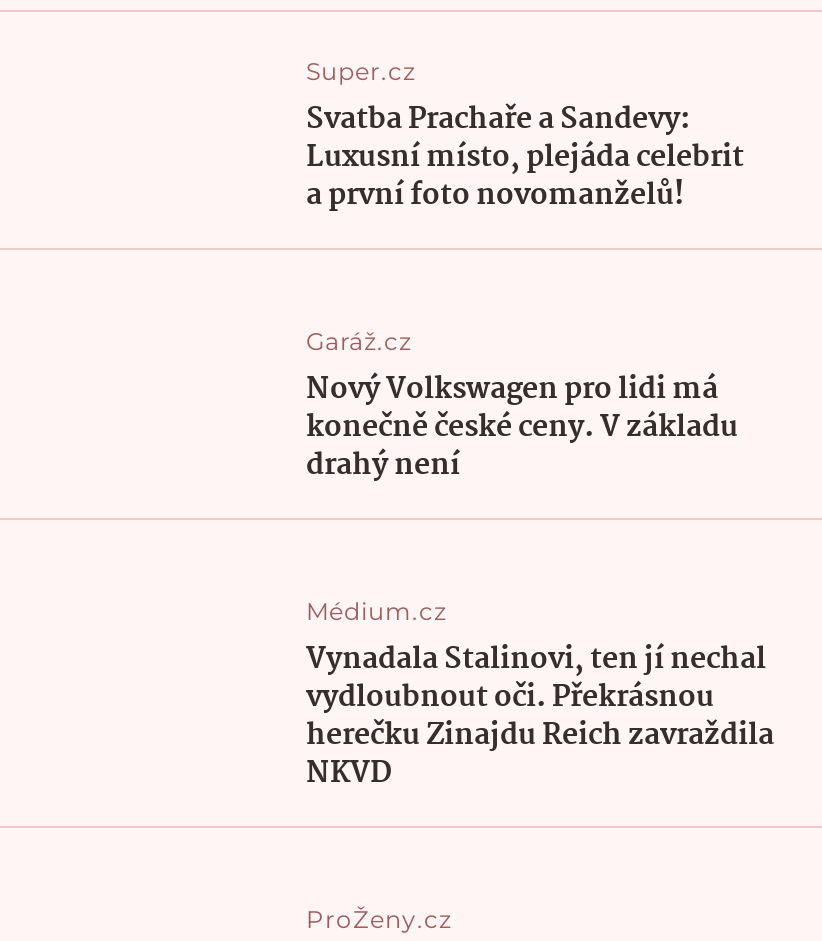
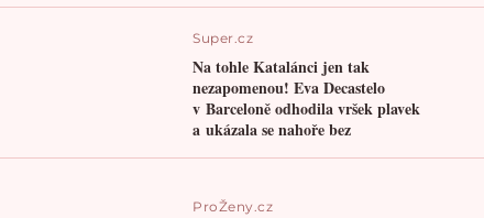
- Svatba Prachaře a Sandevy:
- Luxusní místo, plejáda celebrit
- a první foto novomanželů!
- Garáž.cz
- Nový Volkswagen pro lidi má
- konečně české ceny. V základu
- drahý není
- Médium.cz
- Vynadala Stalinovi, ten jí nechal
- vydloubnout oči. Překrásnou
- herečku Zinajdu Reich zavraždila
- NKVD
+ Na tohle Katalánci jen tak
+ nezapomenou! Eva Decastelo
+ v Barceloně odhodila vršek plavek
+ a ukázala se nahoře bez
